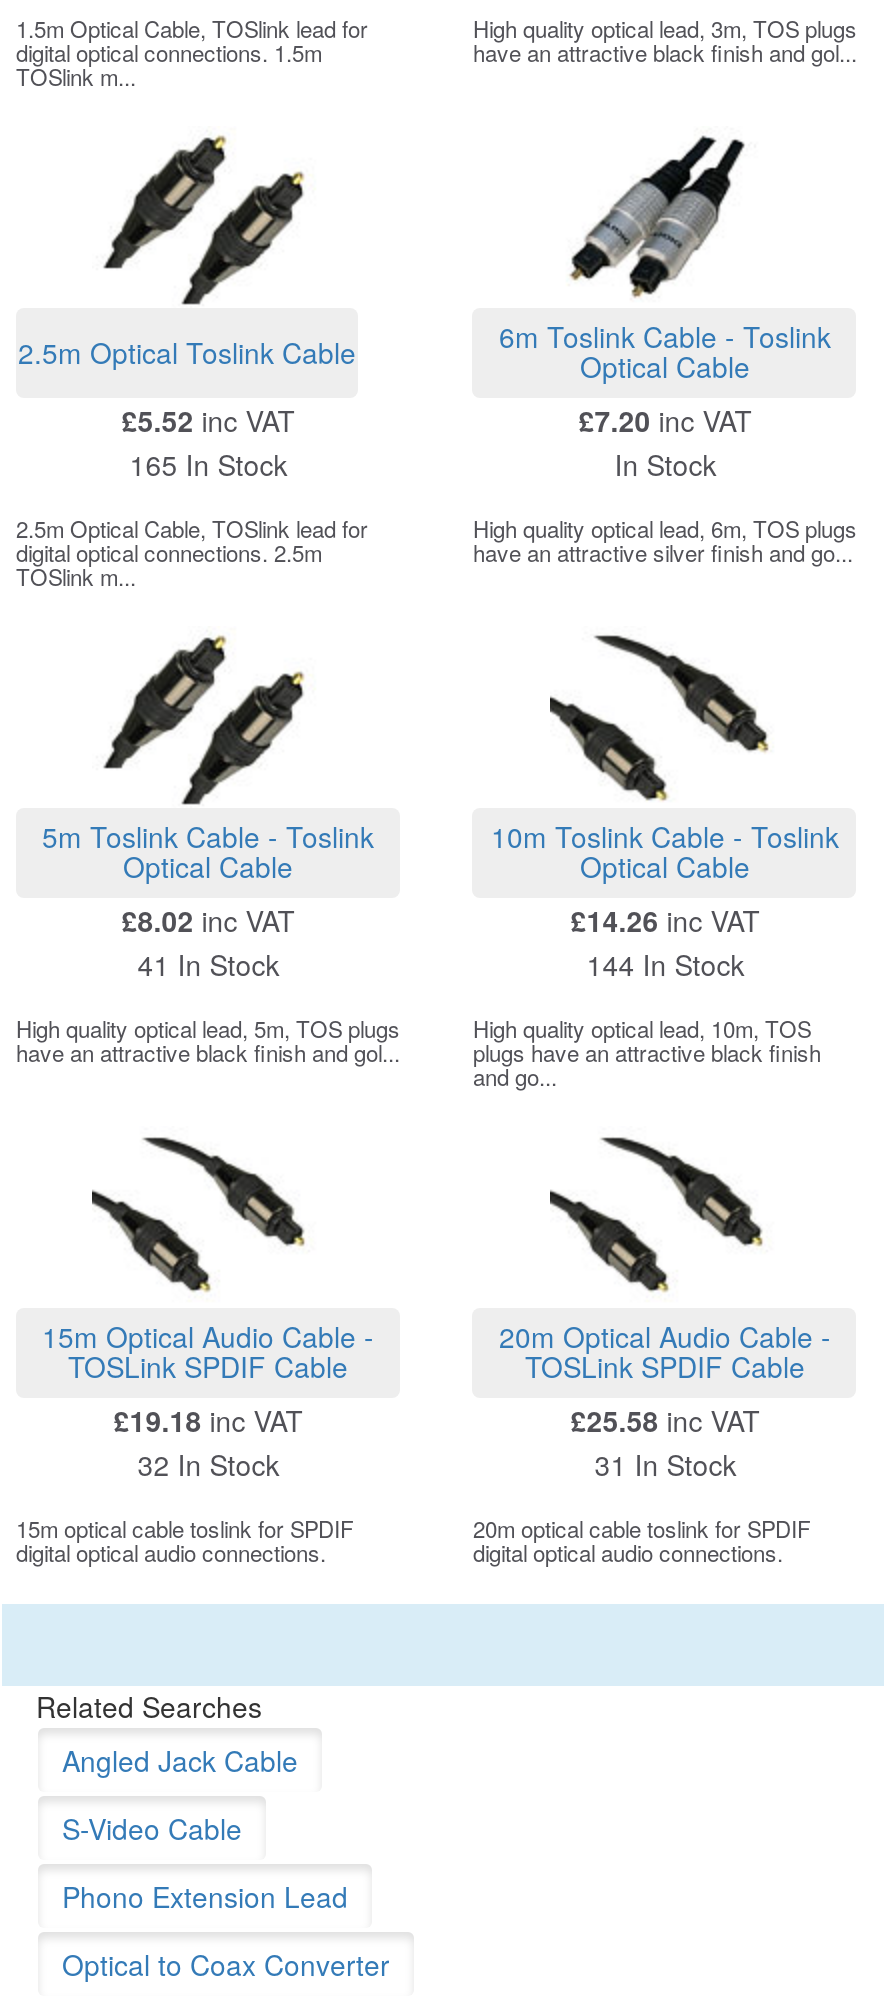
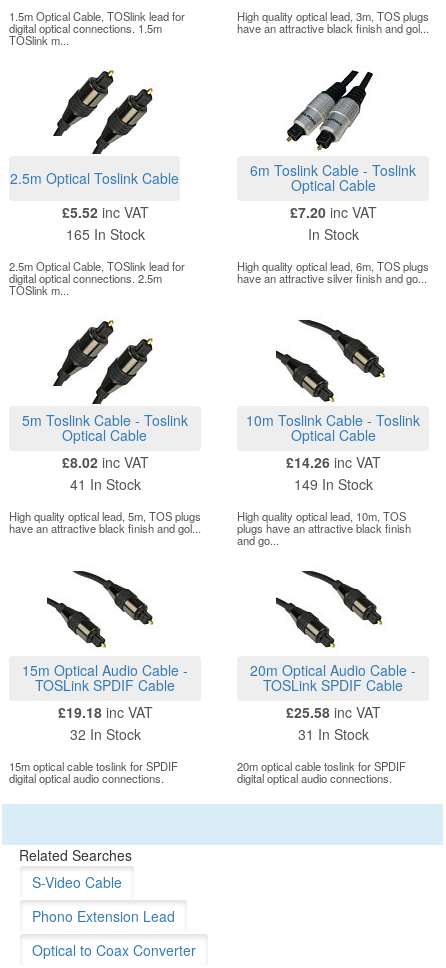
- 144 In Stock
+ 149 In Stock

- Angled Jack Cable
